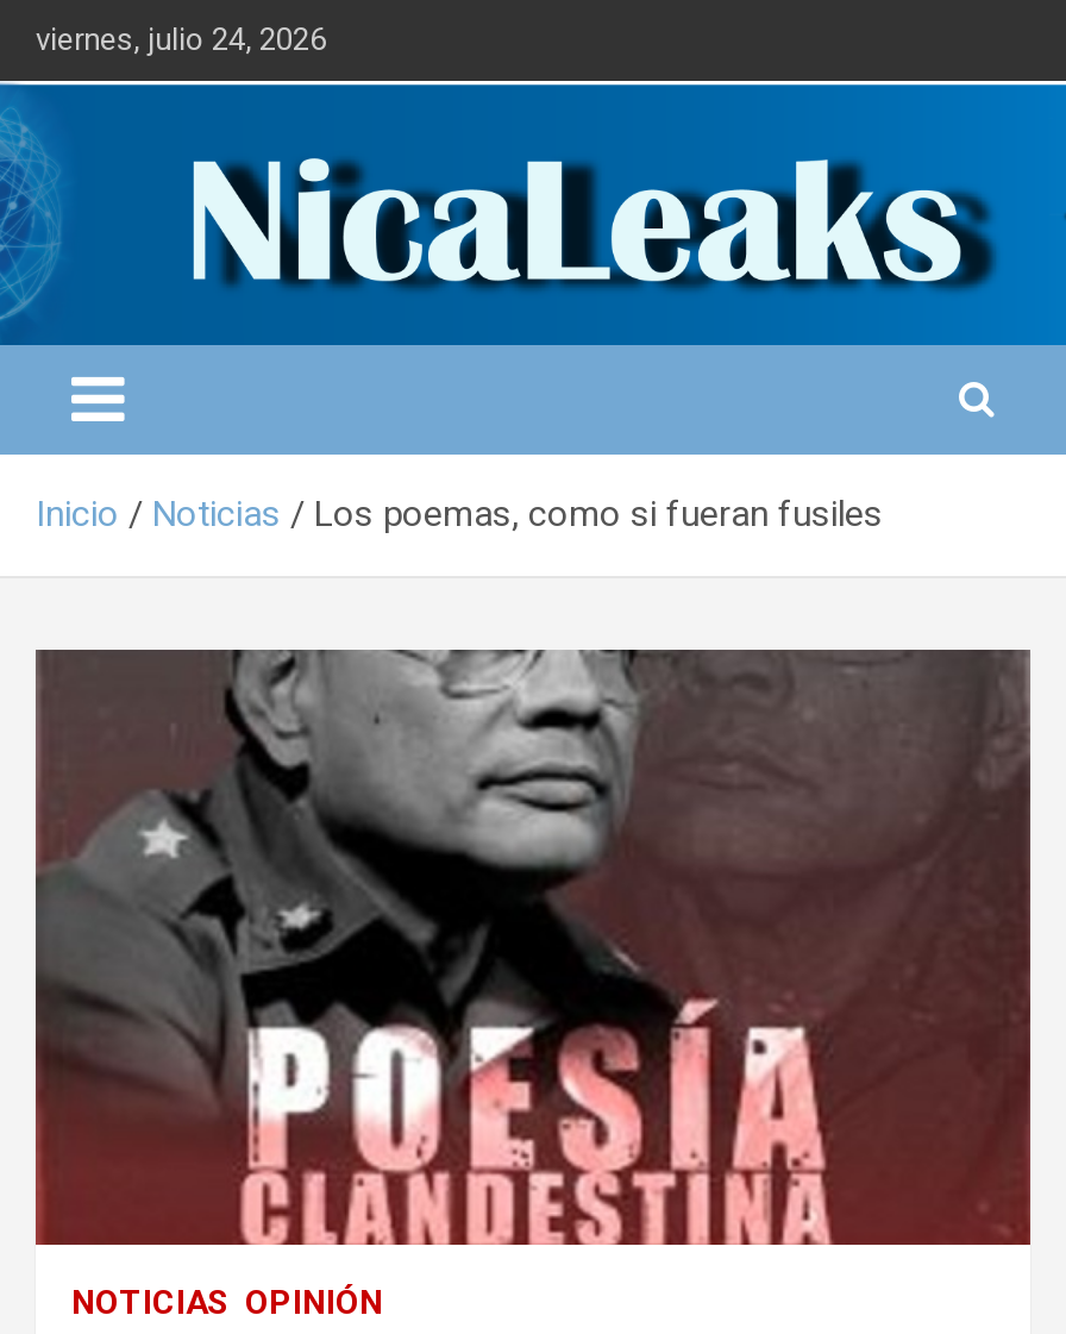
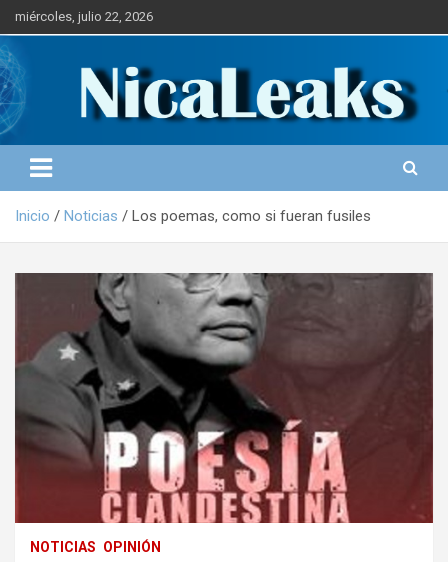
- viernes, julio 24, 2026
+ miércoles, julio 22, 2026
